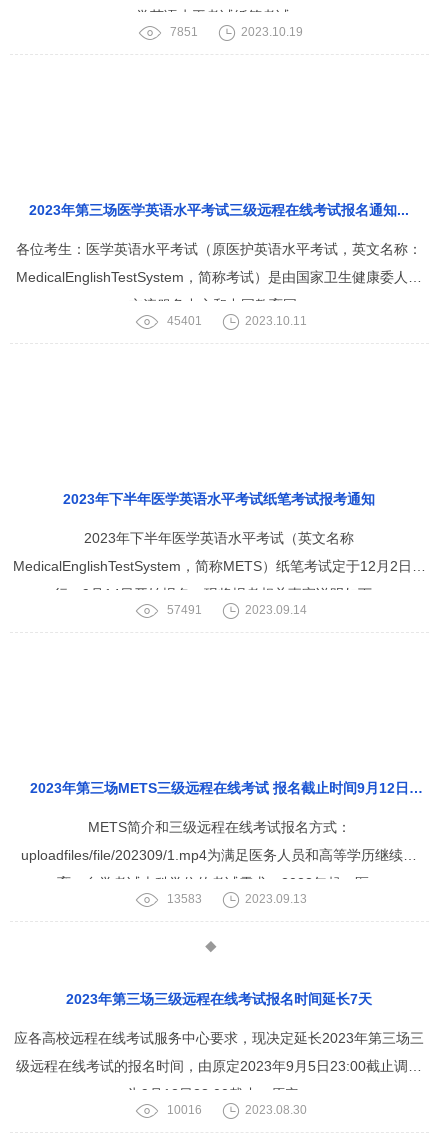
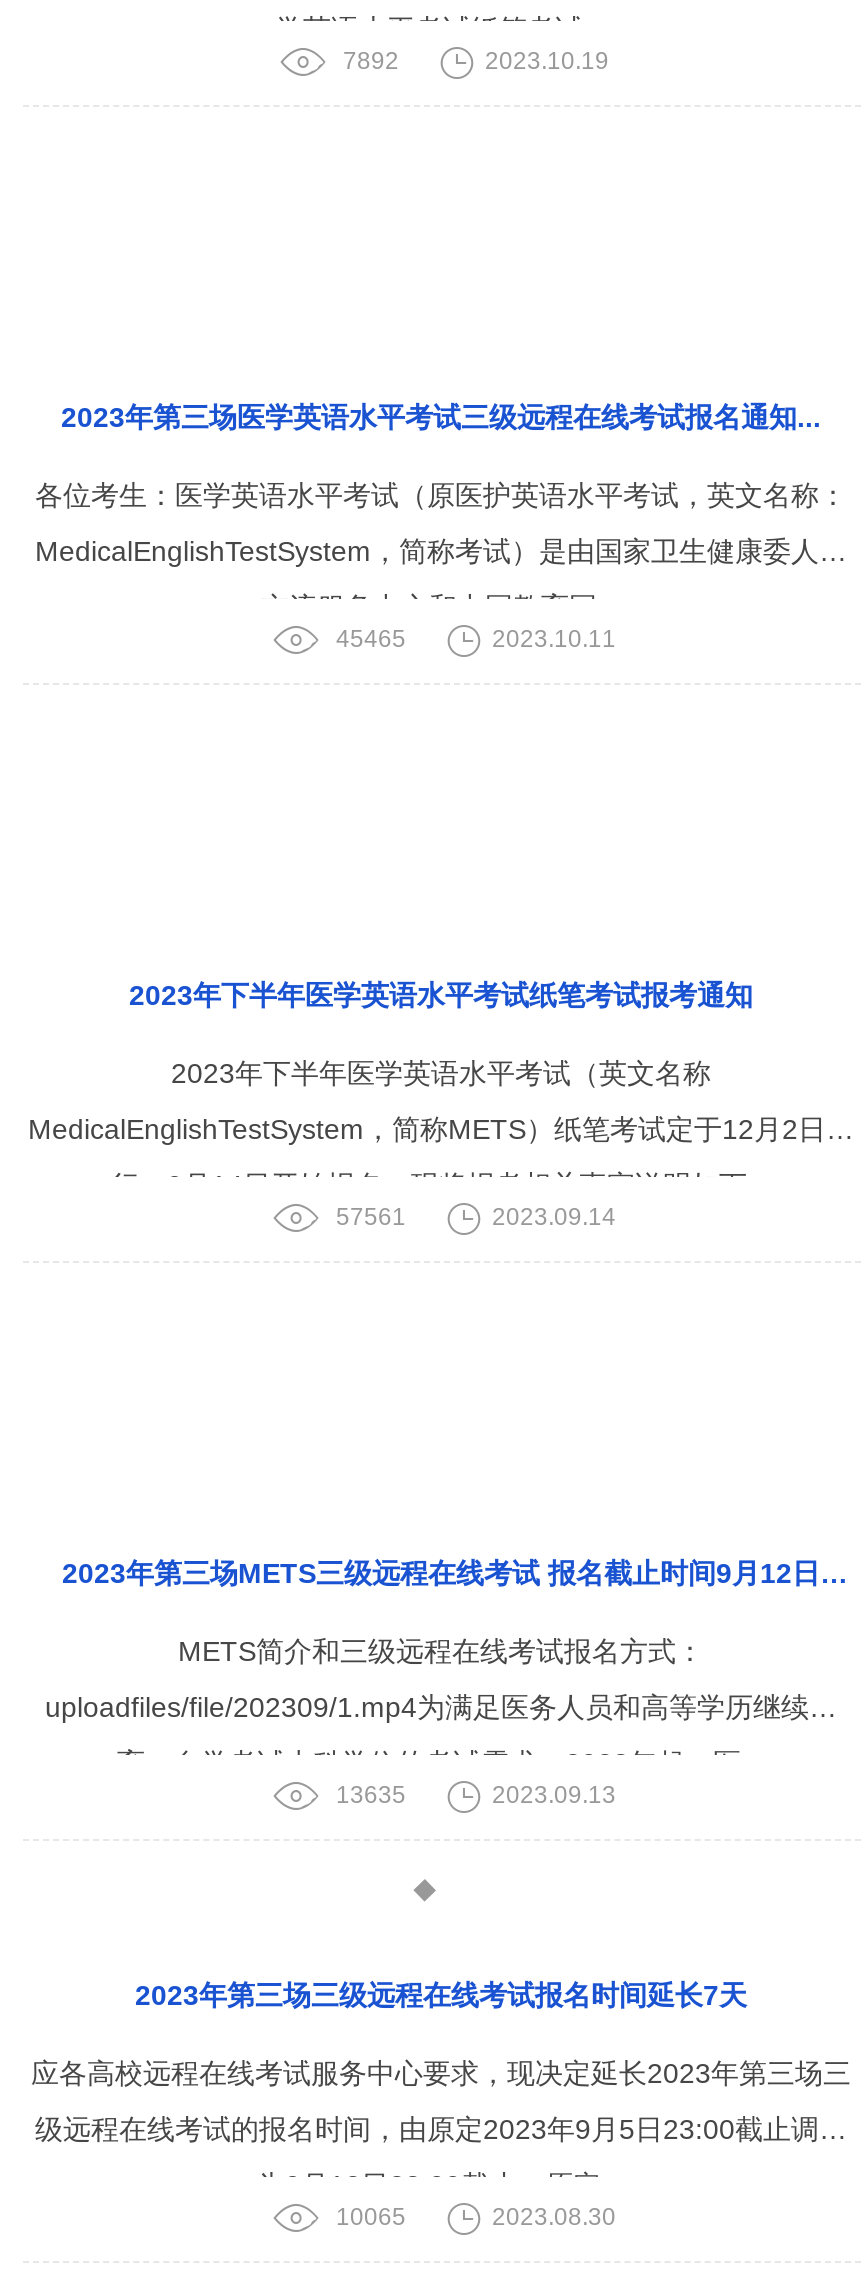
- 7851
+ 7892

- 45401
+ 45465

- 57491
+ 57561

- 13583
+ 13635

- 10016
+ 10065
